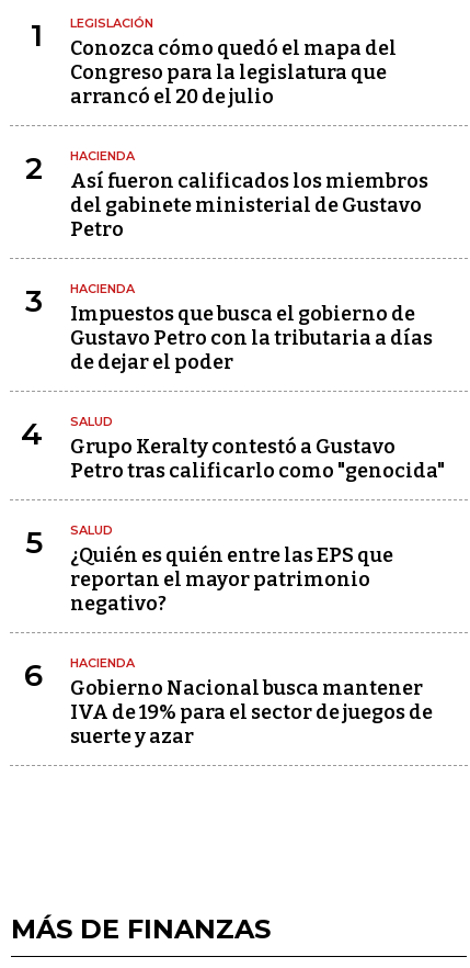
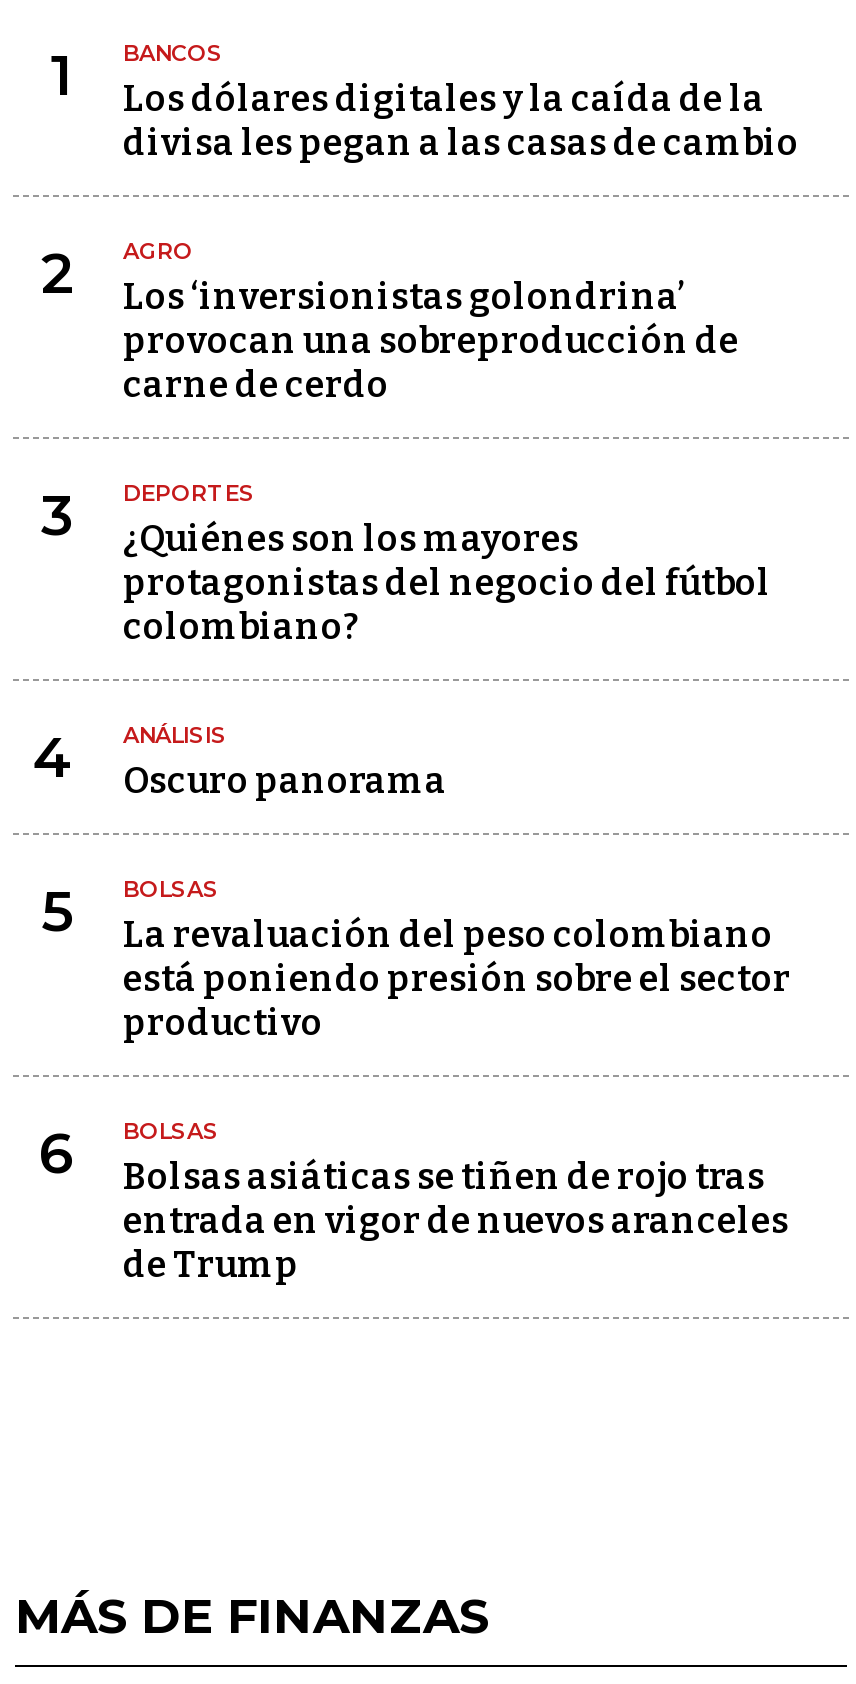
- LEGISLACIÓN
- Conozca cómo quedó el mapa del
- Congreso para la legislatura que
- arrancó el 20 de julio
+ BANCOS
+ Los dólares digitales y la caída de la
+ divisa les pegan a las casas de cambio

- HACIENDA
- Así fueron calificados los miembros
- del gabinete ministerial de Gustavo
- Petro
+ AGRO
+ Los ‘inversionistas golondrina’
+ provocan una sobreproducción de
+ carne de cerdo

- HACIENDA
- Impuestos que busca el gobierno de
- Gustavo Petro con la tributaria a días
- de dejar el poder
+ DEPORTES
+ ¿Quiénes son los mayores
+ protagonistas del negocio del fútbol
+ colombiano?

- SALUD
- Grupo Keralty contestó a Gustavo
- Petro tras calificarlo como "genocida"
+ ANÁLISIS
+ Oscuro panorama

- SALUD
- ¿Quién es quién entre las EPS que
- reportan el mayor patrimonio
- negativo?
+ BOLSAS
+ La revaluación del peso colombiano
+ está poniendo presión sobre el sector
+ productivo

- HACIENDA
- Gobierno Nacional busca mantener
- IVA de 19% para el sector de juegos de
- suerte y azar
+ BOLSAS
+ Bolsas asiáticas se tiñen de rojo tras
+ entrada en vigor de nuevos aranceles
+ de Trump
